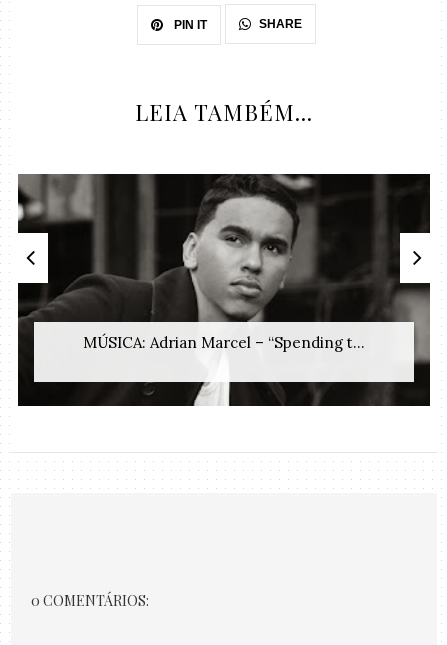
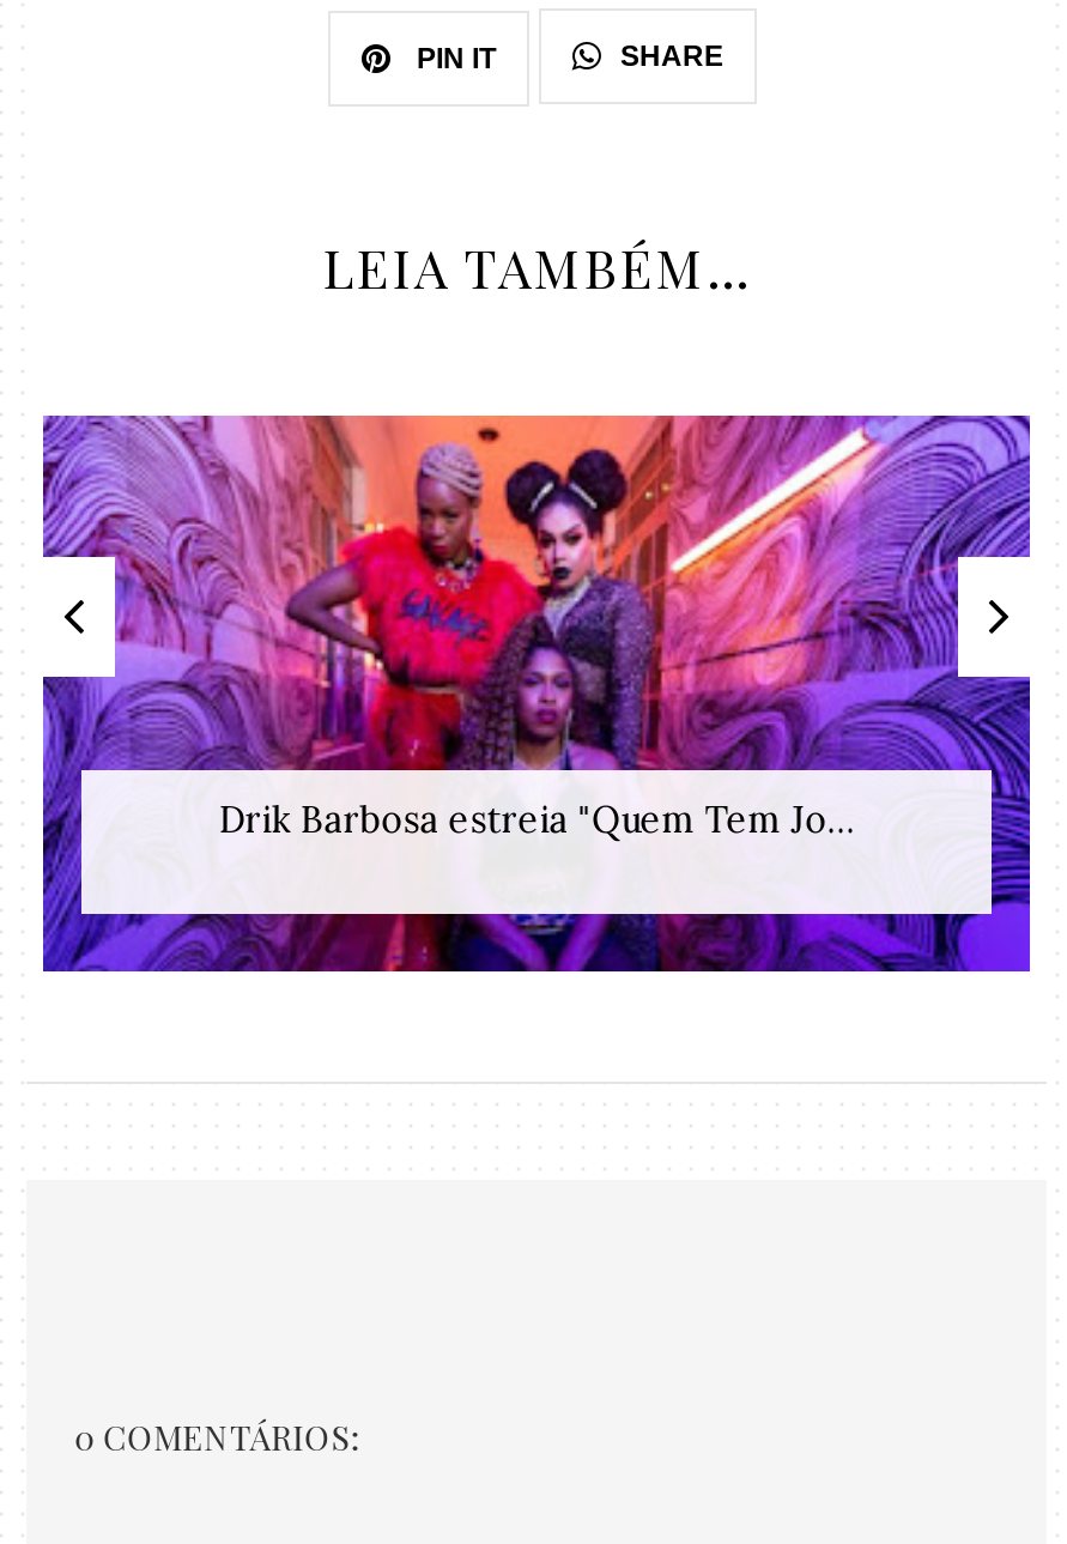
- [image]
- MÚSICA: Adrian Marcel – “Spending t...
+ [image]
+ Drik Barbosa estreia "Quem Tem Jo...
